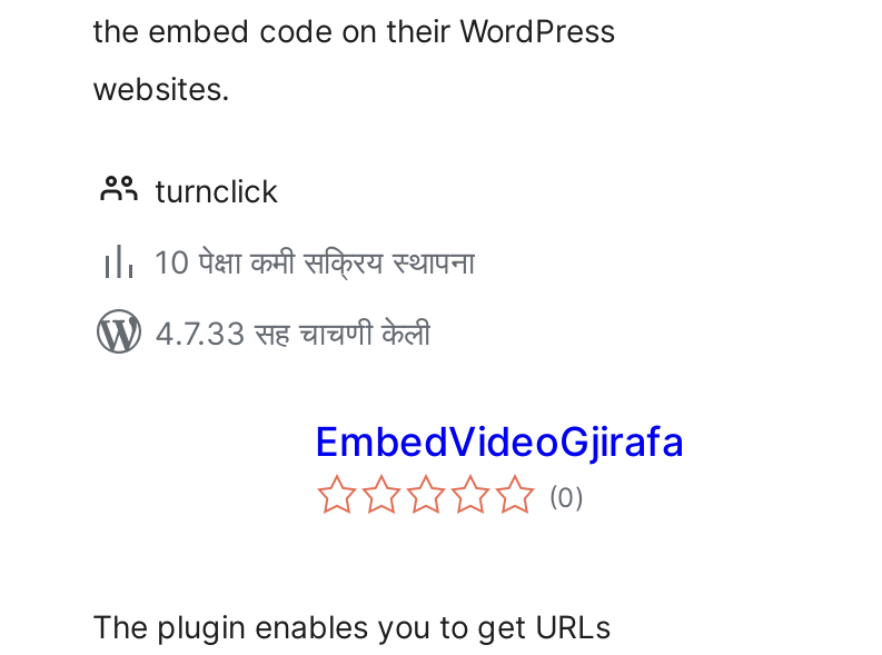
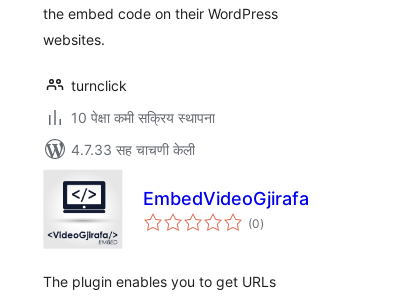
+ [image]
